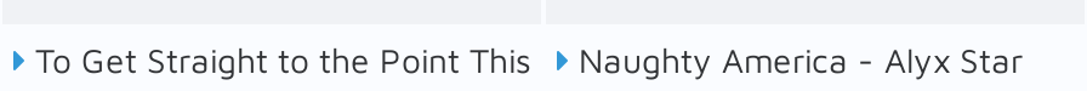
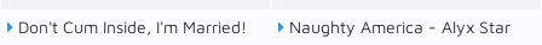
- To Get Straight to the Point This
+ Don't Cum Inside, I'm Married!
